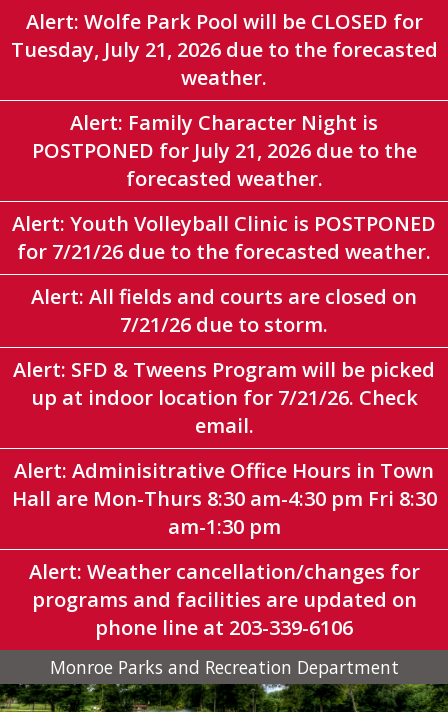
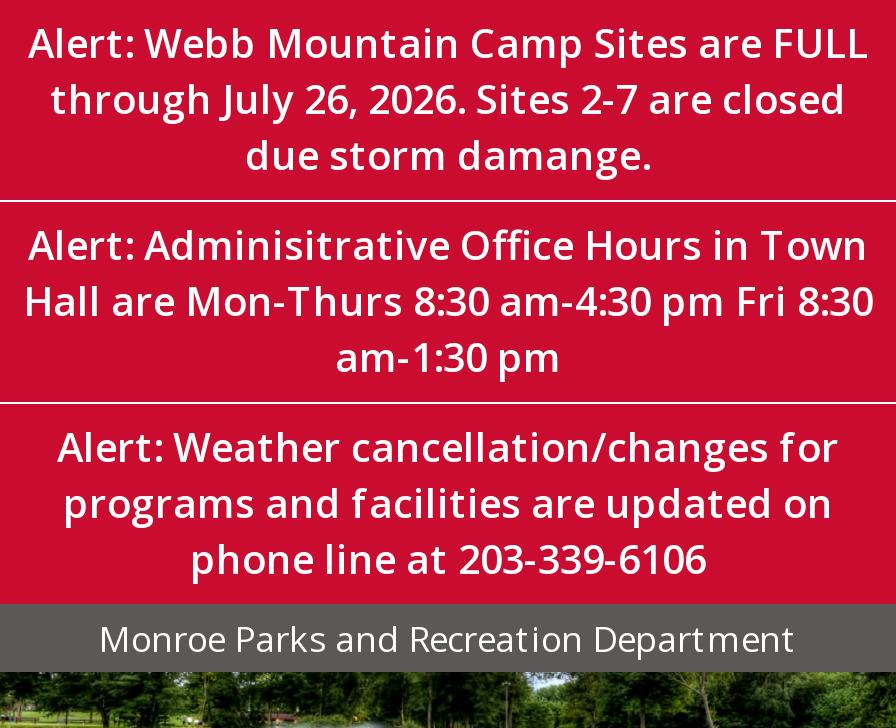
- Alert: Wolfe Park Pool will be CLOSED for
- Tuesday, July 21, 2026 due to the forecasted
- weather.
- Alert: Family Character Night is
- POSTPONED for July 21, 2026 due to the
- forecasted weather.
- Alert: Youth Volleyball Clinic is POSTPONED
- for 7/21/26 due to the forecasted weather.
- Alert: All fields and courts are closed on
- 7/21/26 due to storm.
- Alert: SFD & Tweens Program will be picked
- up at indoor location for 7/21/26. Check
- email.
+ Alert: Webb Mountain Camp Sites are FULL
+ through July 26, 2026. Sites 2-7 are closed
+ due storm damange.
